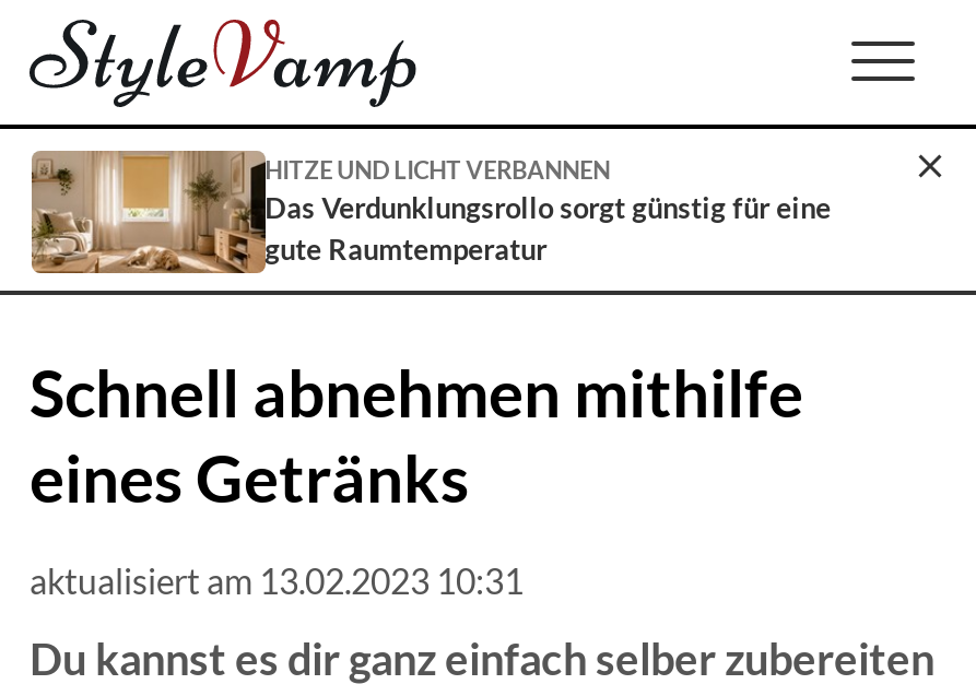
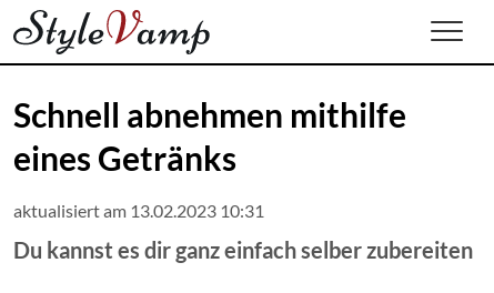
- [image]
- HITZE UND LICHT VERBANNEN
- Das Verdunklungsrollo sorgt günstig für eine
- gute Raumtemperatur
